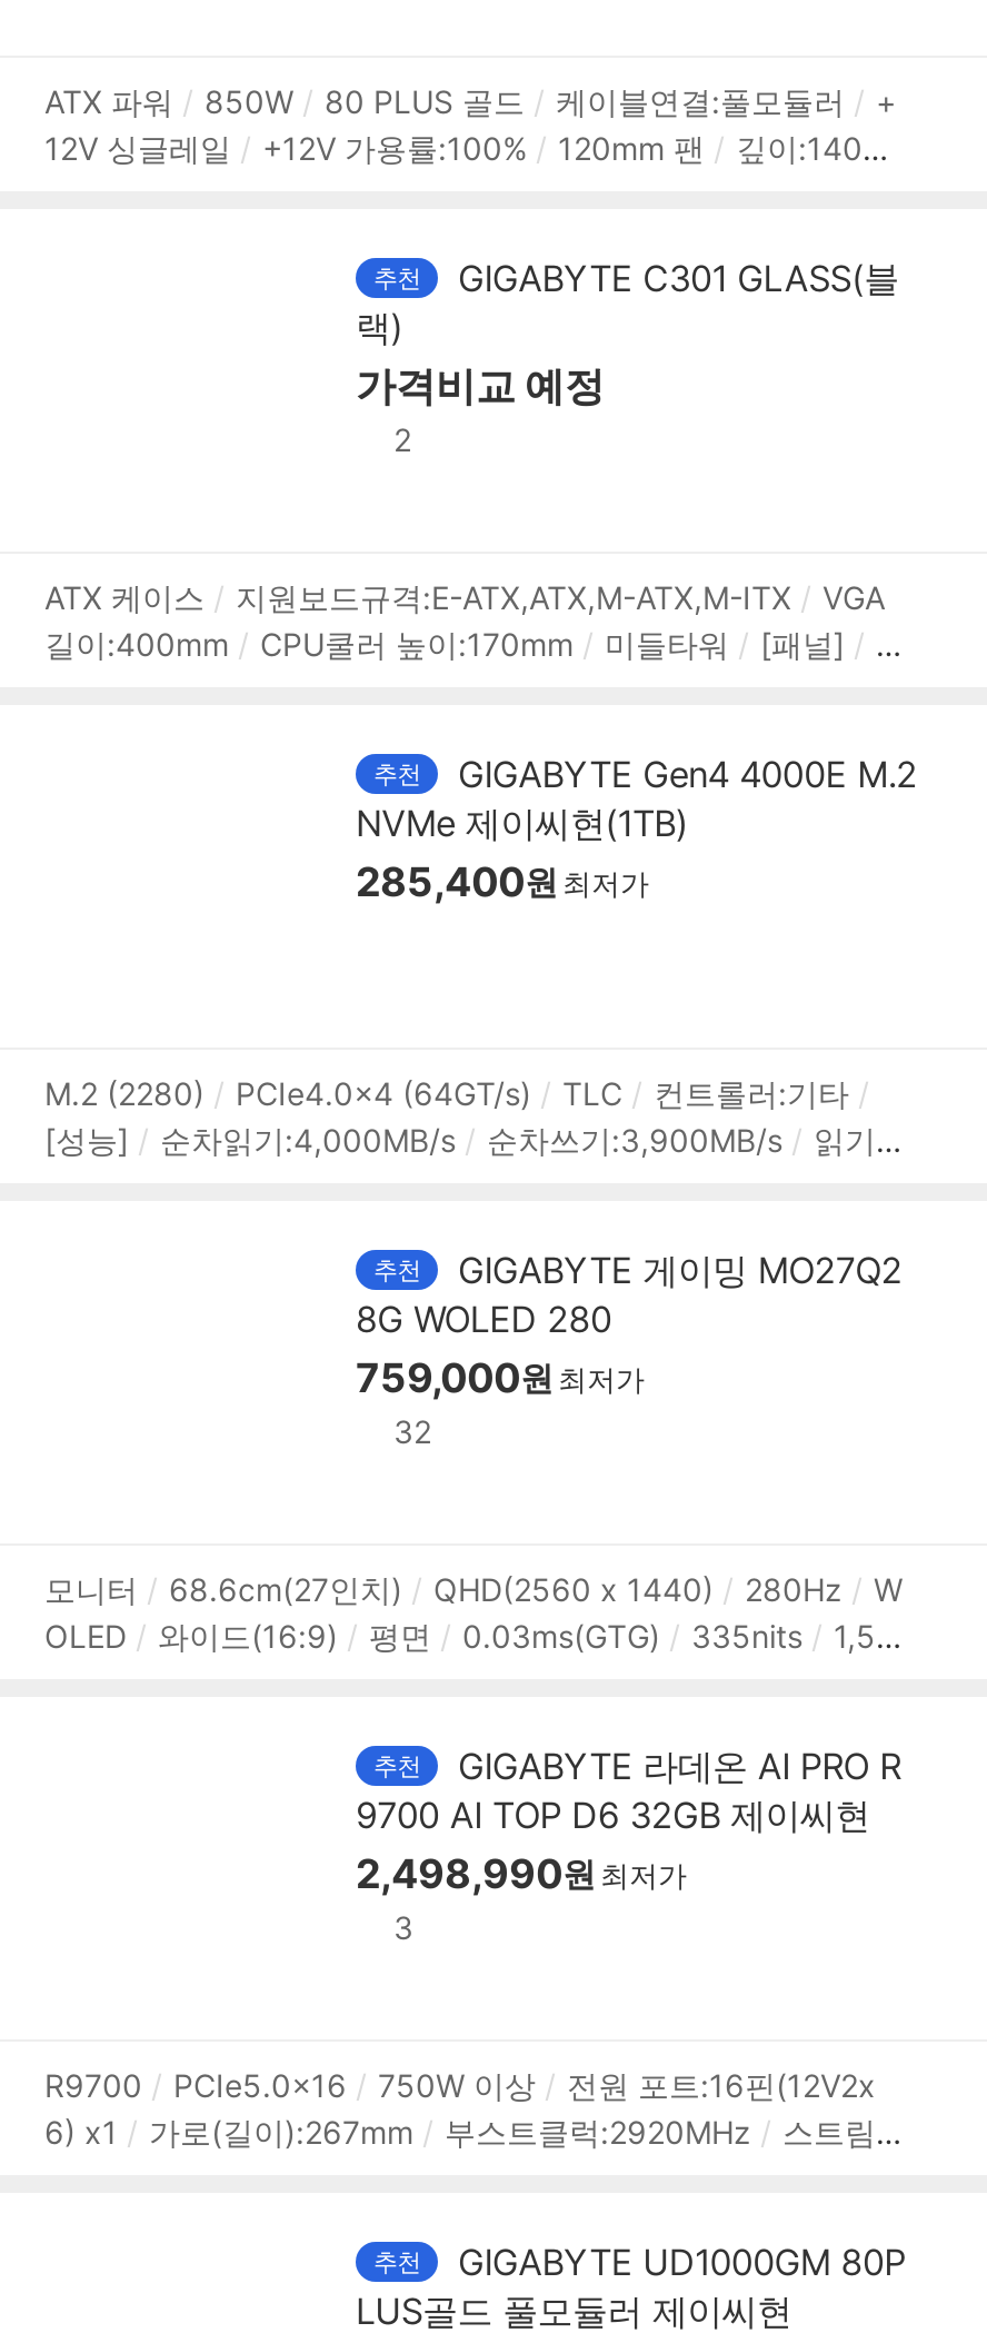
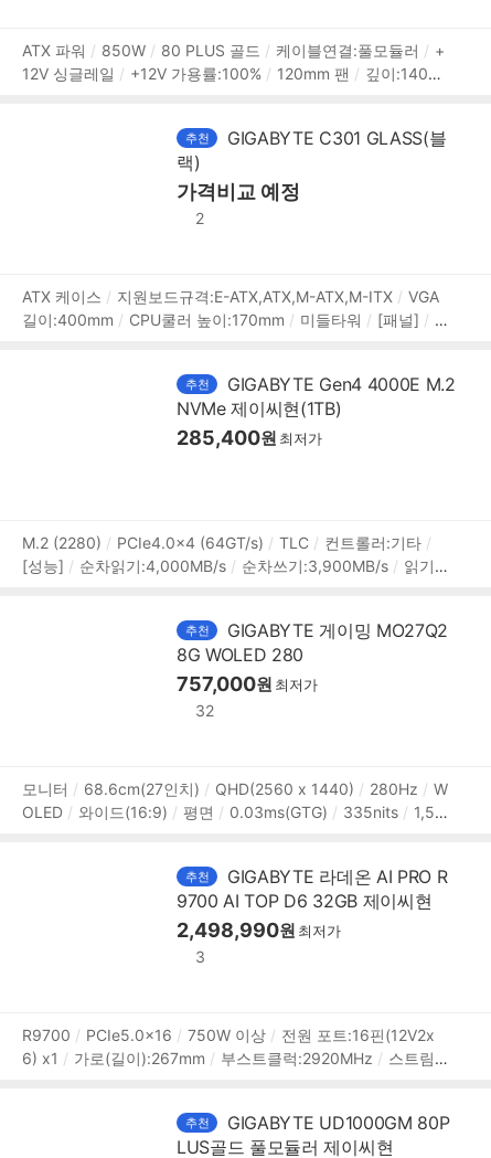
- 759,000원 최저가
+ 757,000원 최저가
